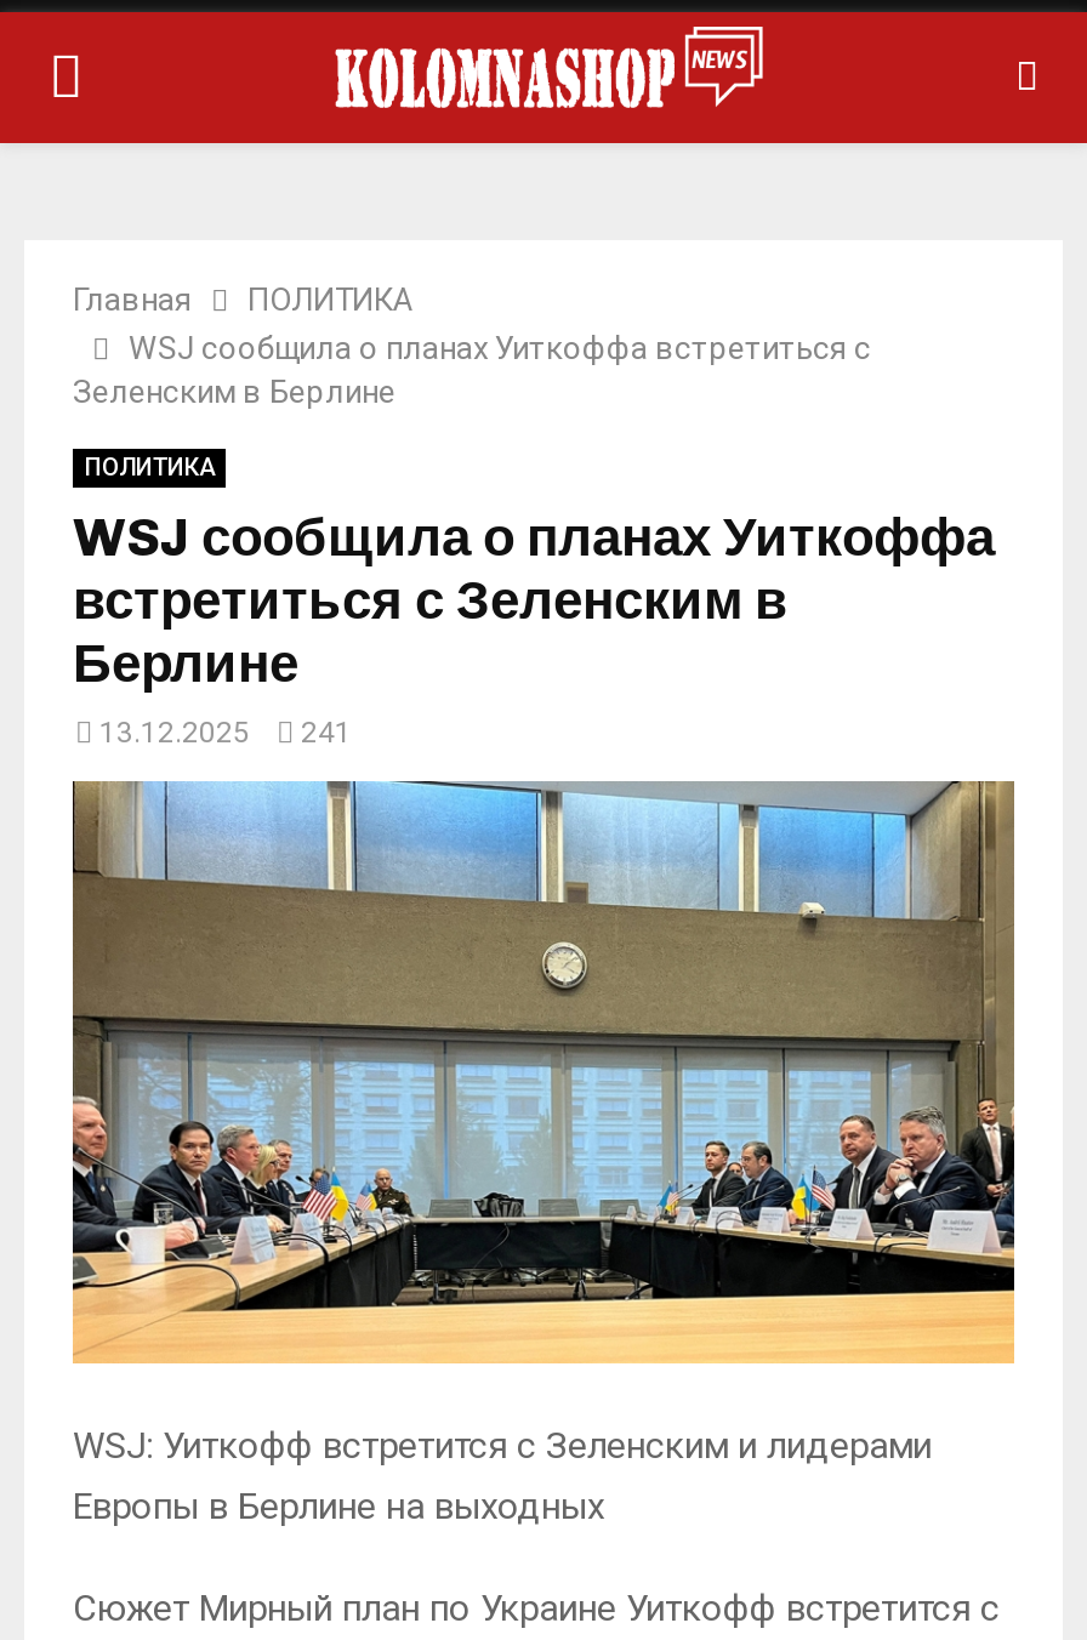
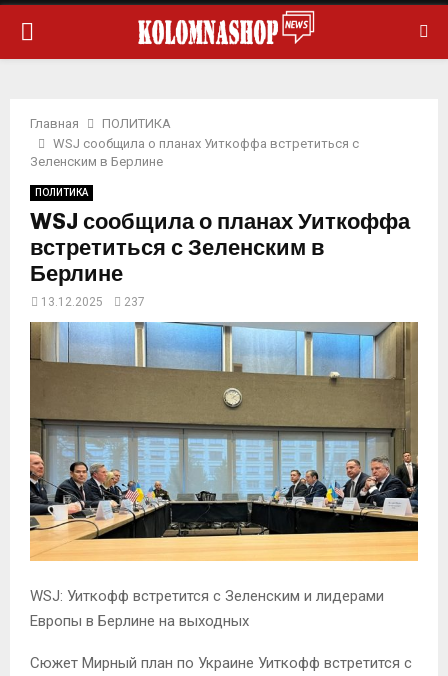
- 241
+ 237
